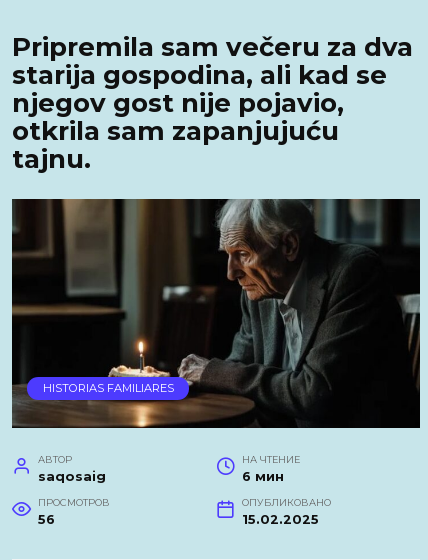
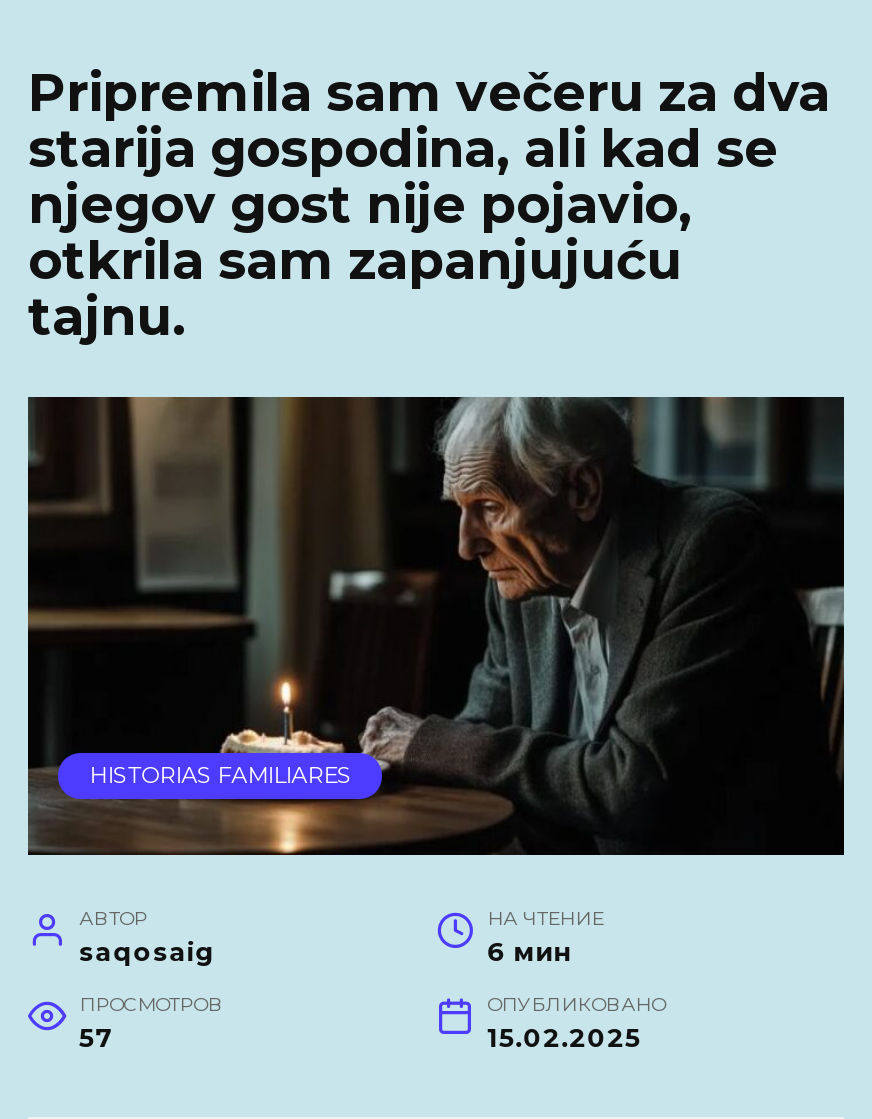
- 56
+ 57
